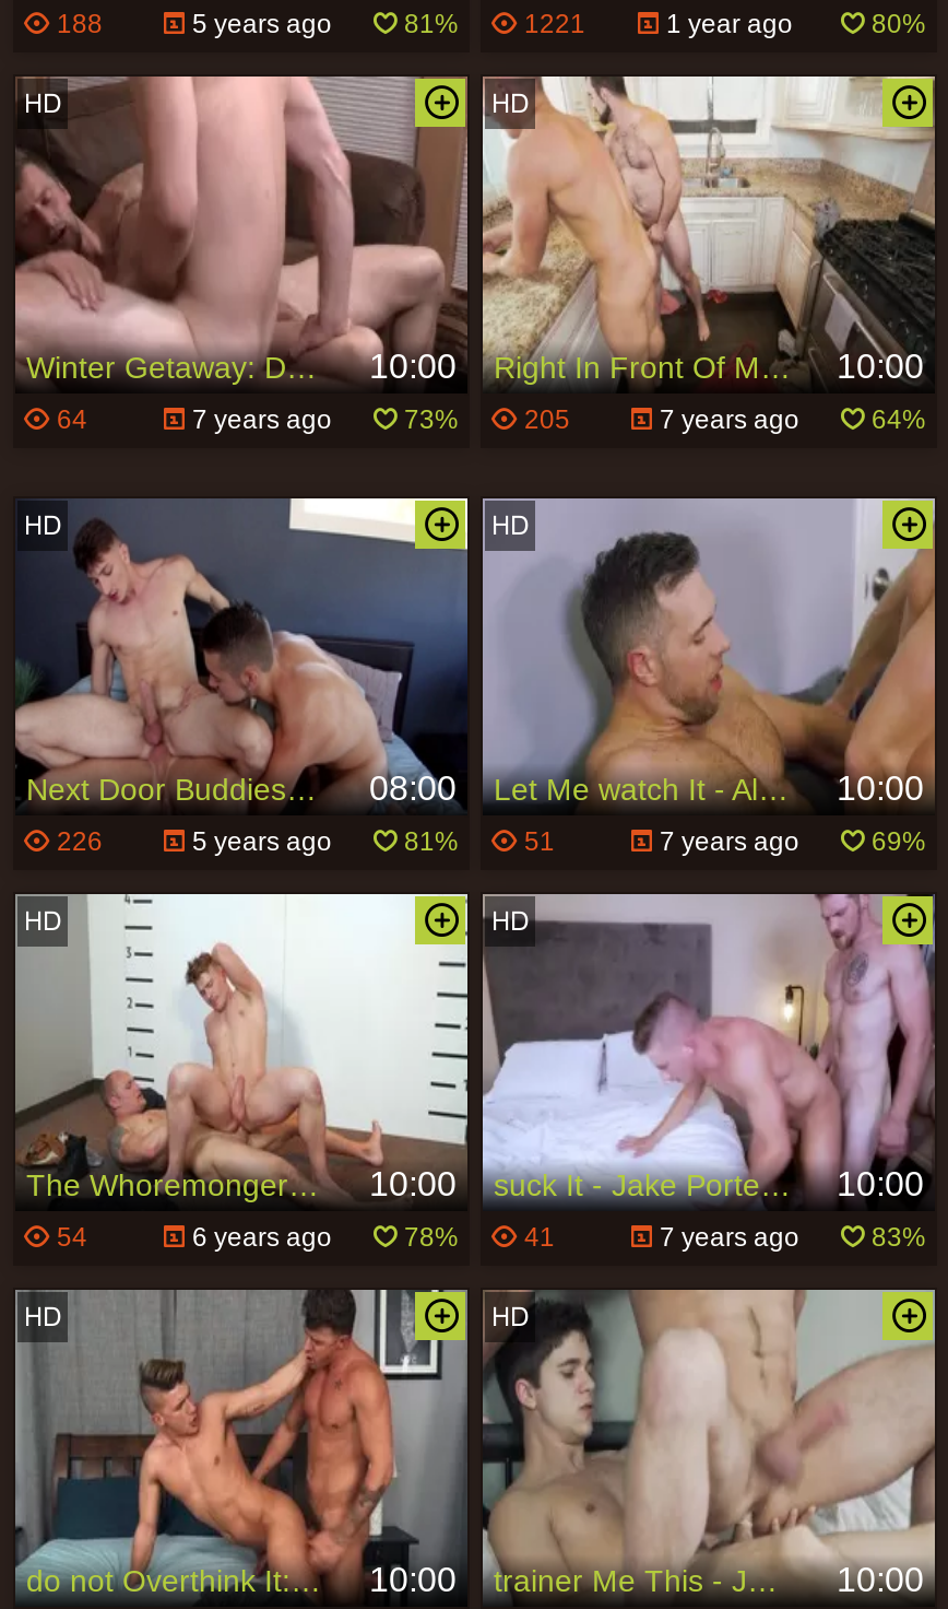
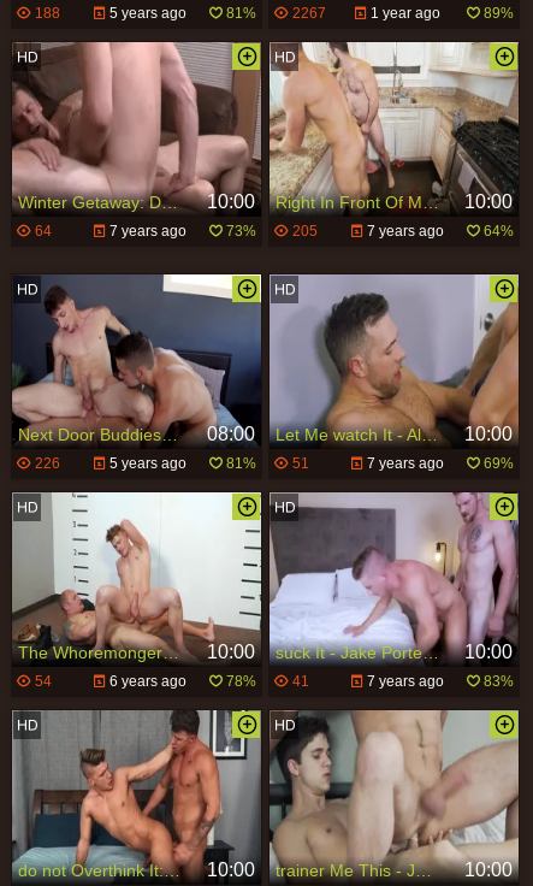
- 81% 1221
+ 81% 2267

- 80%
+ 89%
